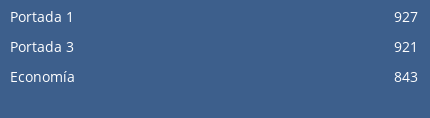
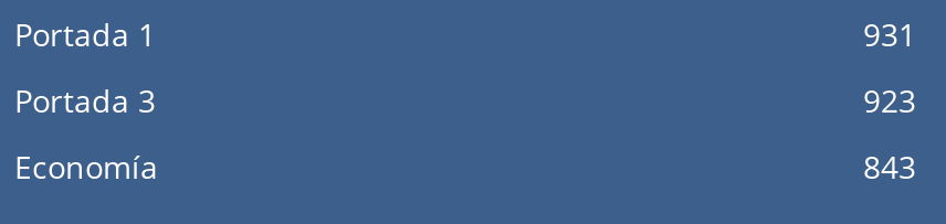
- 927
+ 931

- 921
+ 923
